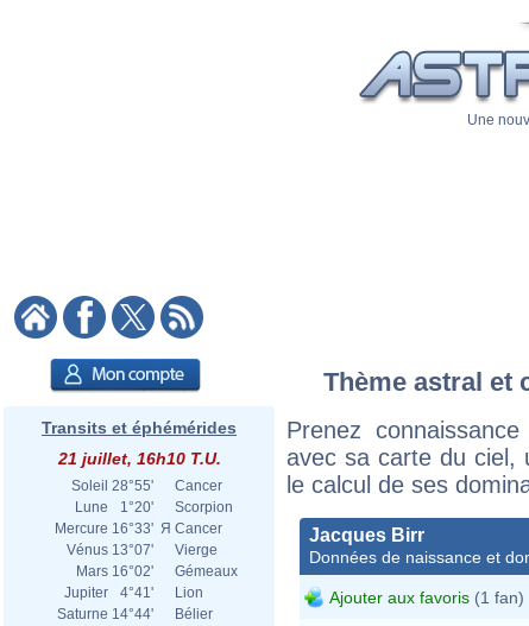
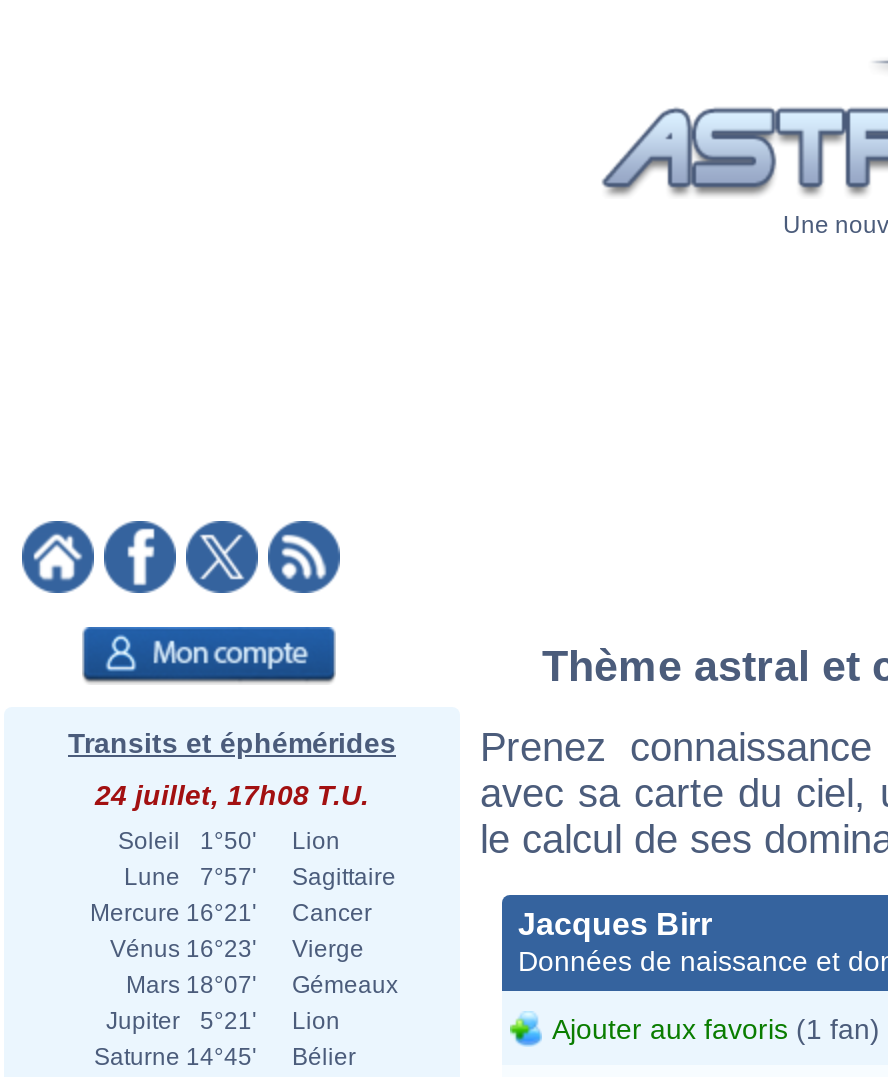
- 21 juillet, 16h10 T.U.
+ 24 juillet, 17h08 T.U.

- Soleil 28°55'
+ Soleil 1°50'
+ Lion
+ Lune 7°57'
+ Sagittaire
+ Mercure 16°21'

moved down: Cancer

- Lune 1°20'
- Scorpion
- Mercure 16°33' Я Cancer
- Vénus 13°07'
+ Vénus 16°23'

- Mars 16°02' Gémeaux
+ Mars 18°07' Gémeaux

- Jupiter 4°41' Lion
+ Jupiter 5°21' Lion

- Saturne 14°44' Bélier
+ Saturne 14°45' Bélier
